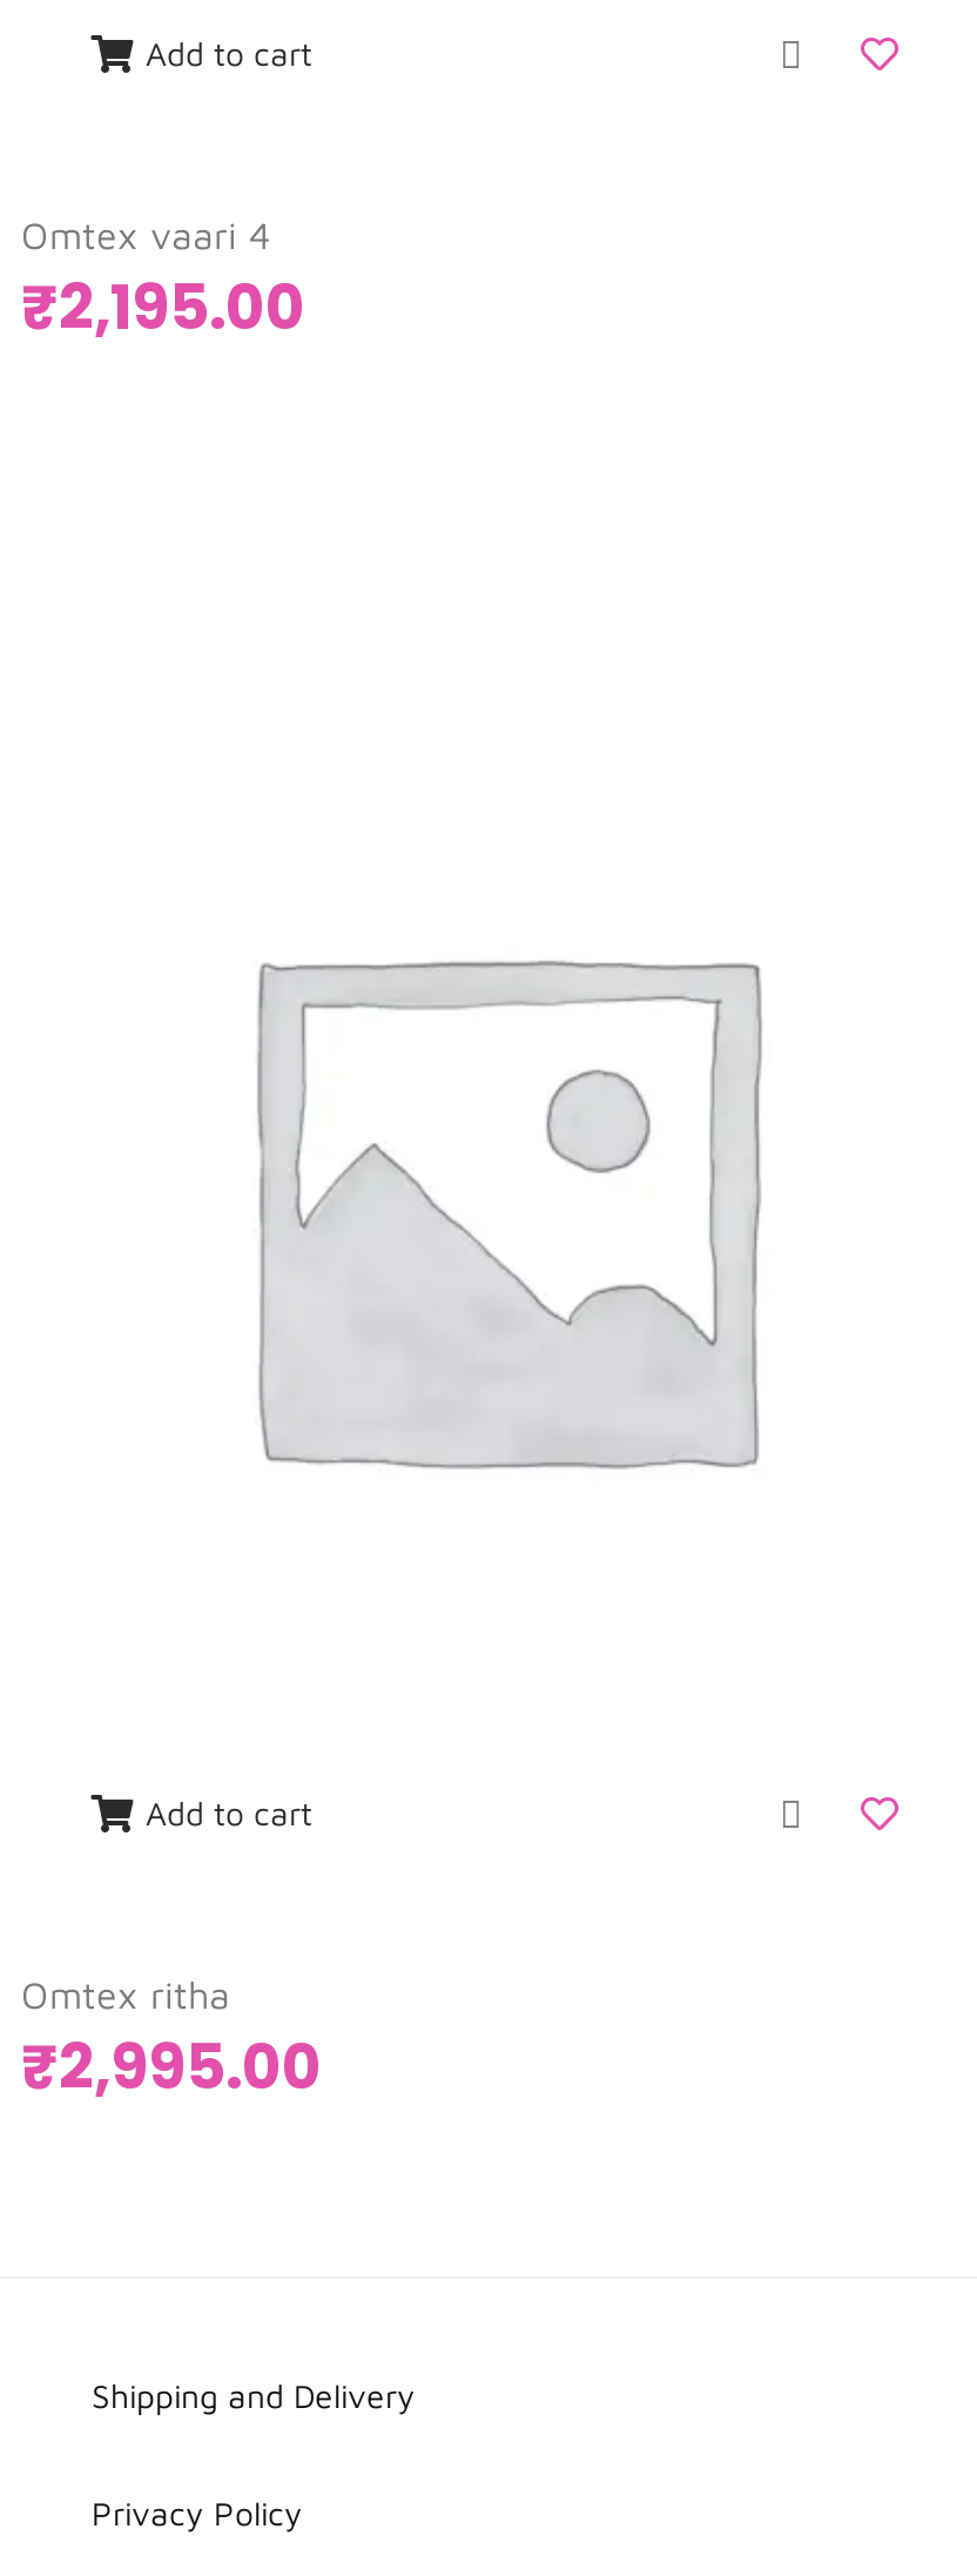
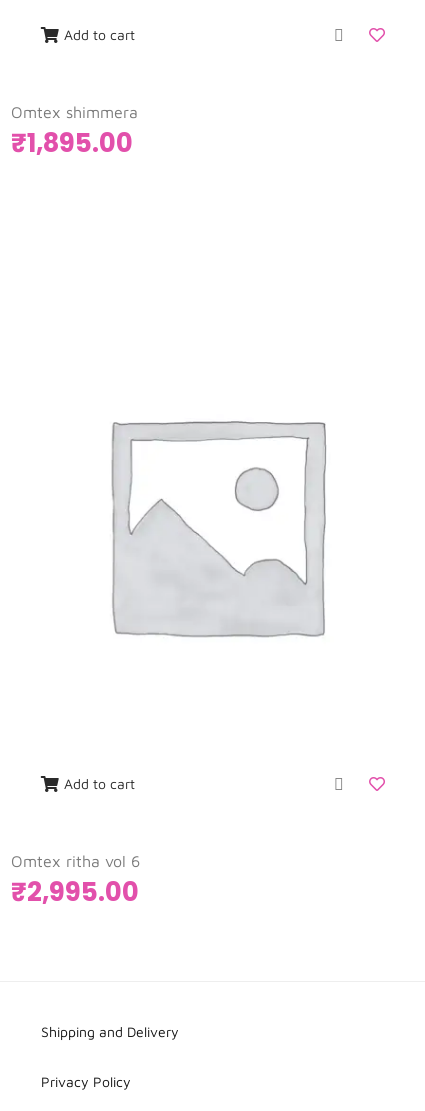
- Omtex vaari 4
- ₹2,195.00
+ Omtex shimmera
+ ₹1,895.00

- Omtex ritha
+ Omtex ritha vol 6
